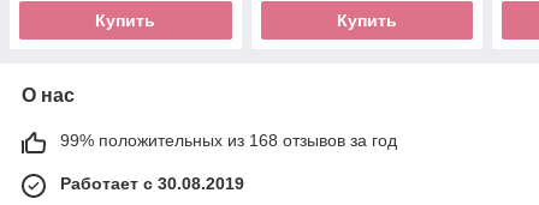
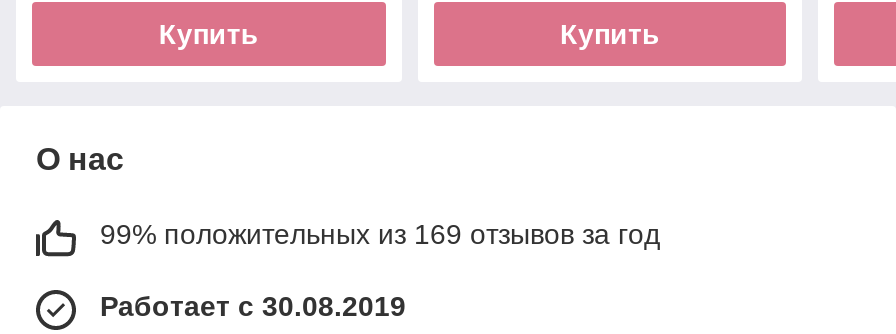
- 99% положительных из 168 отзывов за год
+ 99% положительных из 169 отзывов за год
